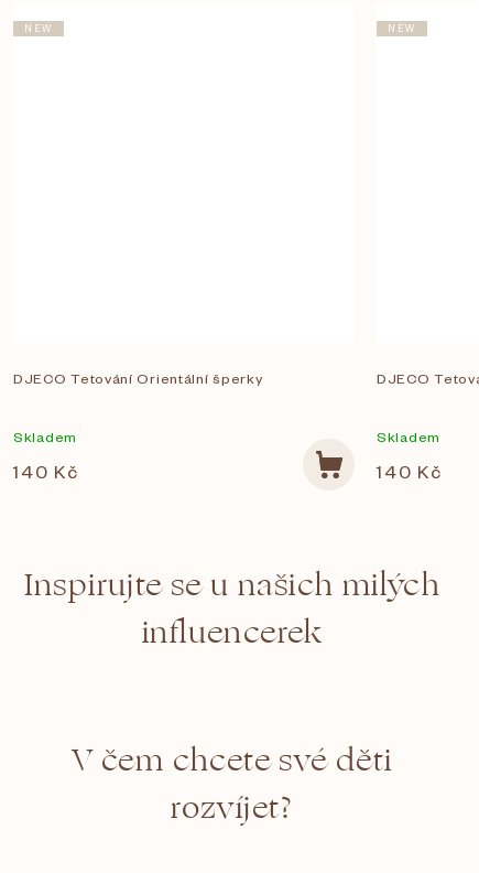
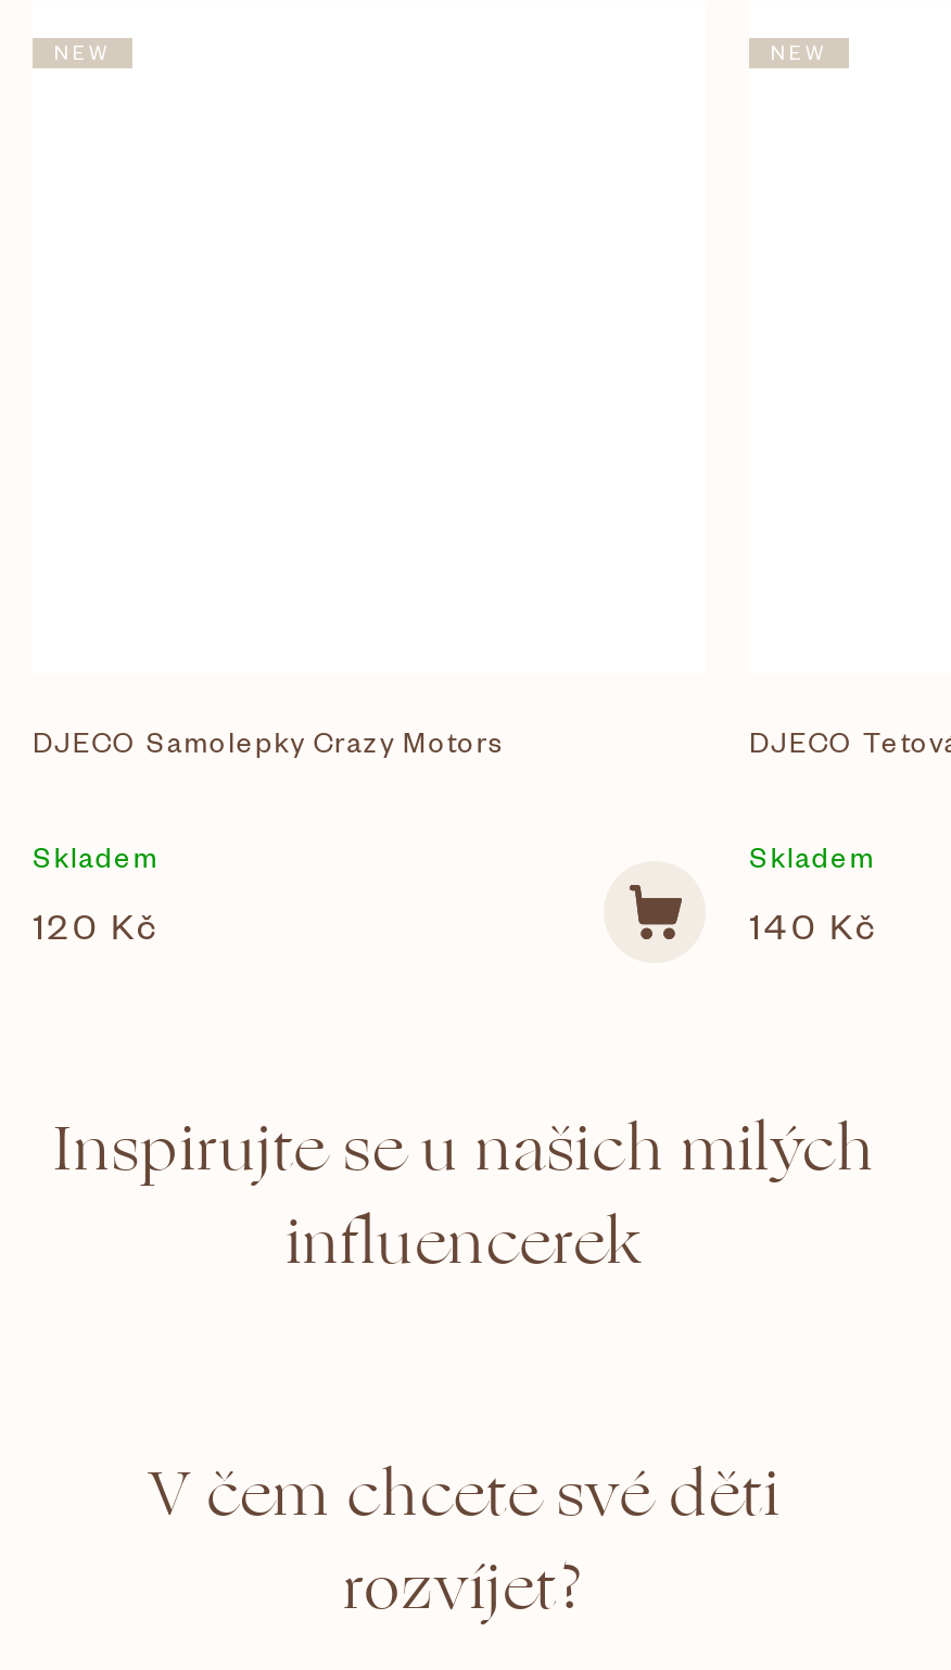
- DJECO Tetování Orientální šperky
+ DJECO Samolepky Crazy Motors

- 140 Kč
+ 120 Kč
